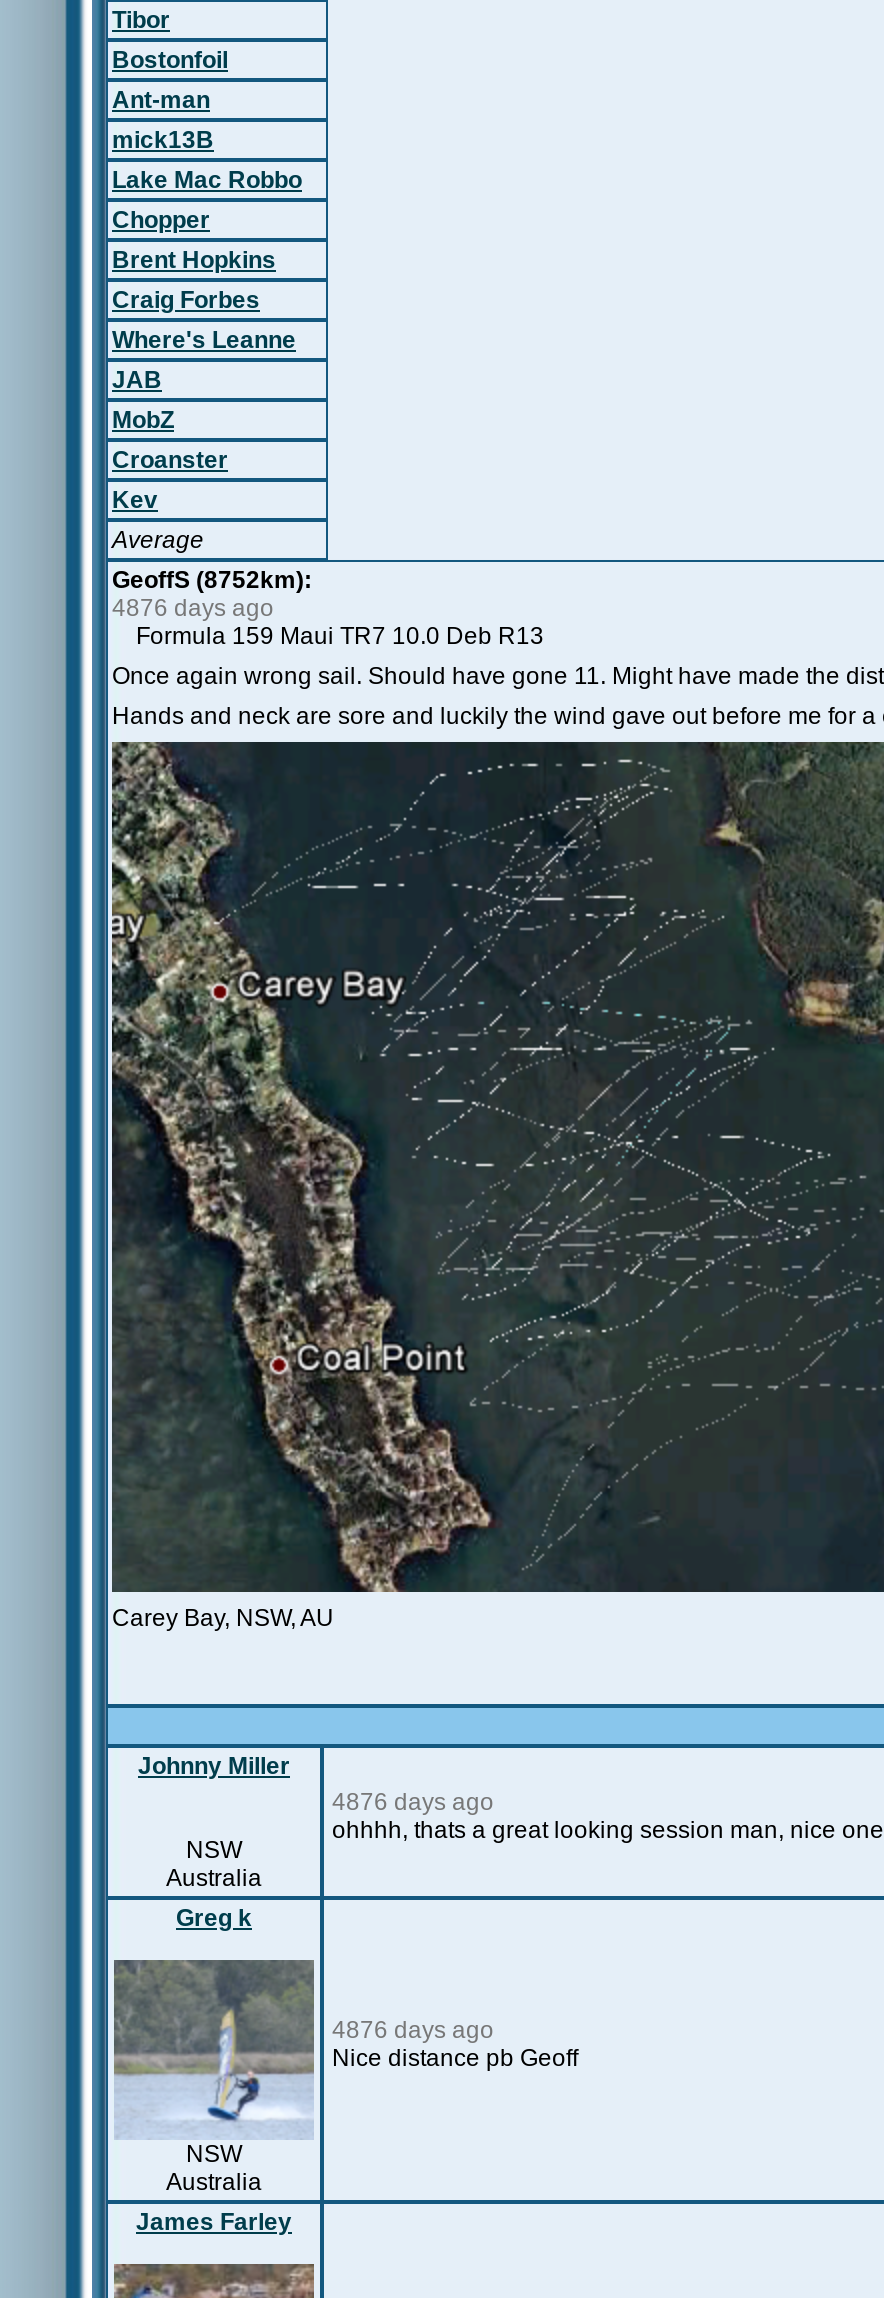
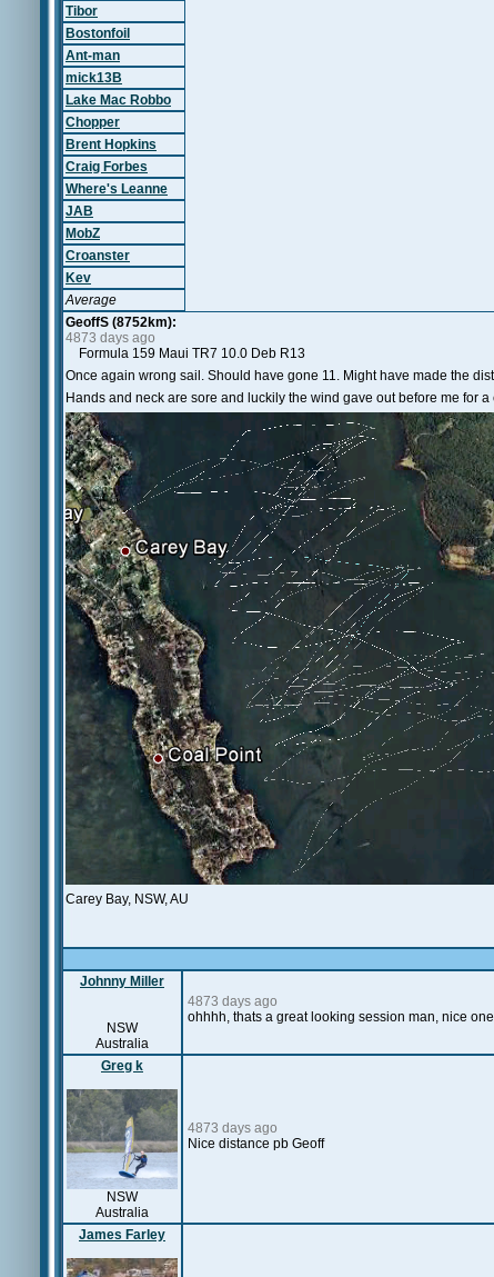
- 4876 days ago
+ 4873 days ago

- 4876 days ago
+ 4873 days ago

- 4876 days ago
+ 4873 days ago
